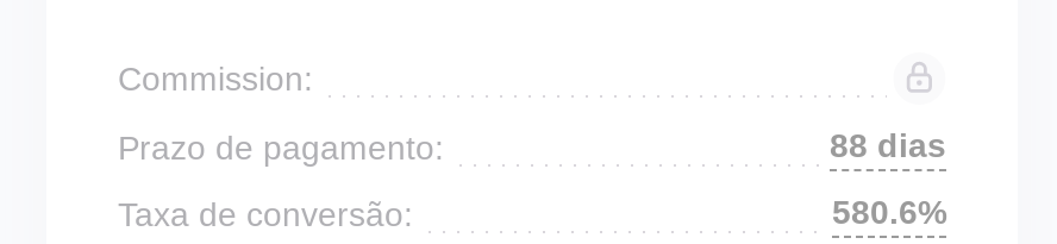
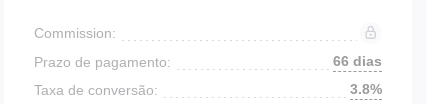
- 88 dias
+ 66 dias

- 580.6%
+ 3.8%
